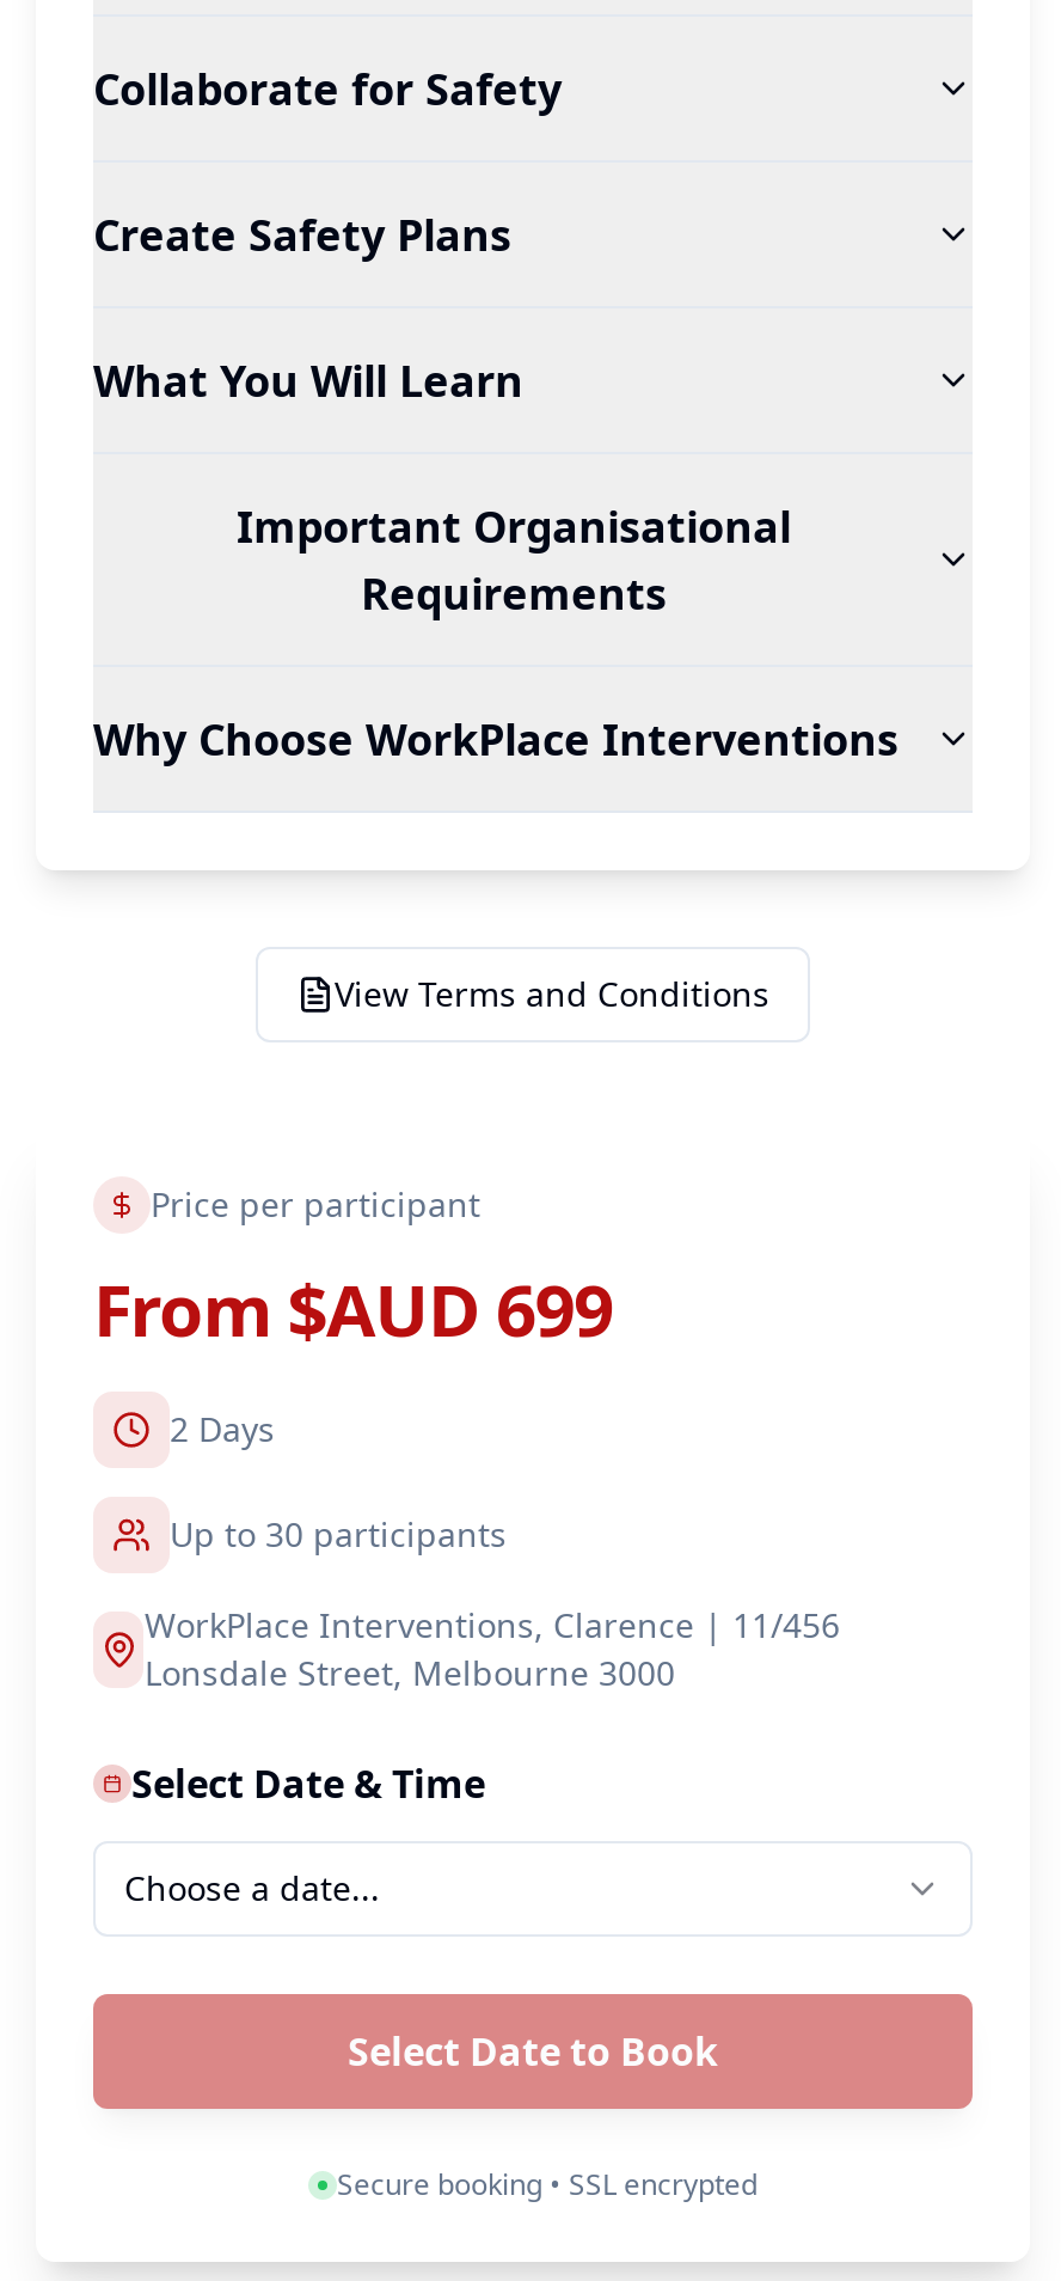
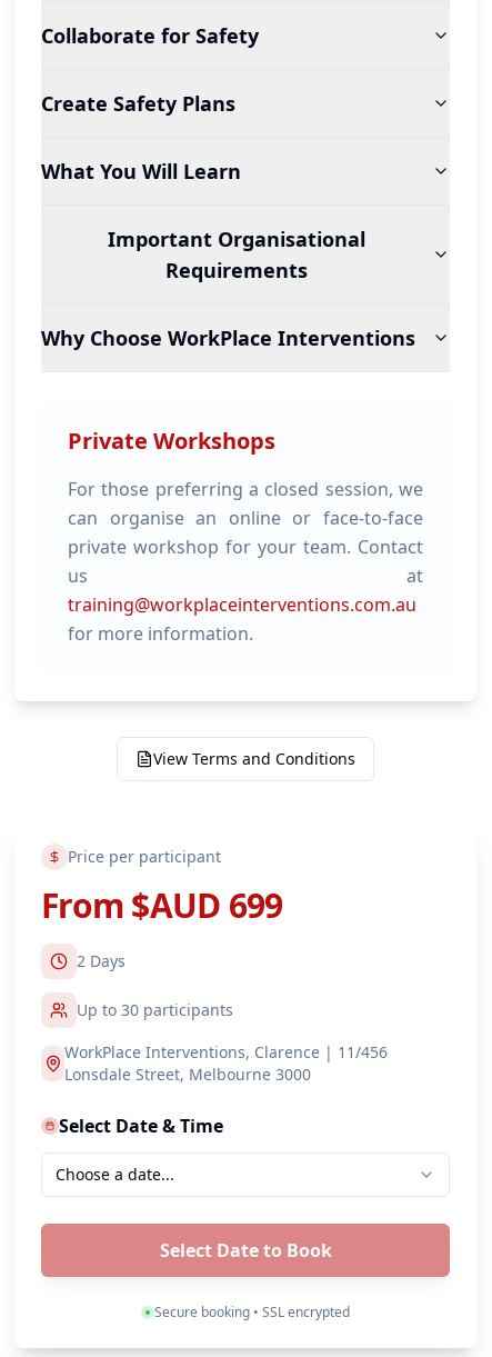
+ Private Workshops
+ For those preferring a closed session, we
+ can organise an online or face-to-face
+ private workshop for your team. Contact
+ us at
+ training@workplaceinterventions.com.au
+ for more information.
